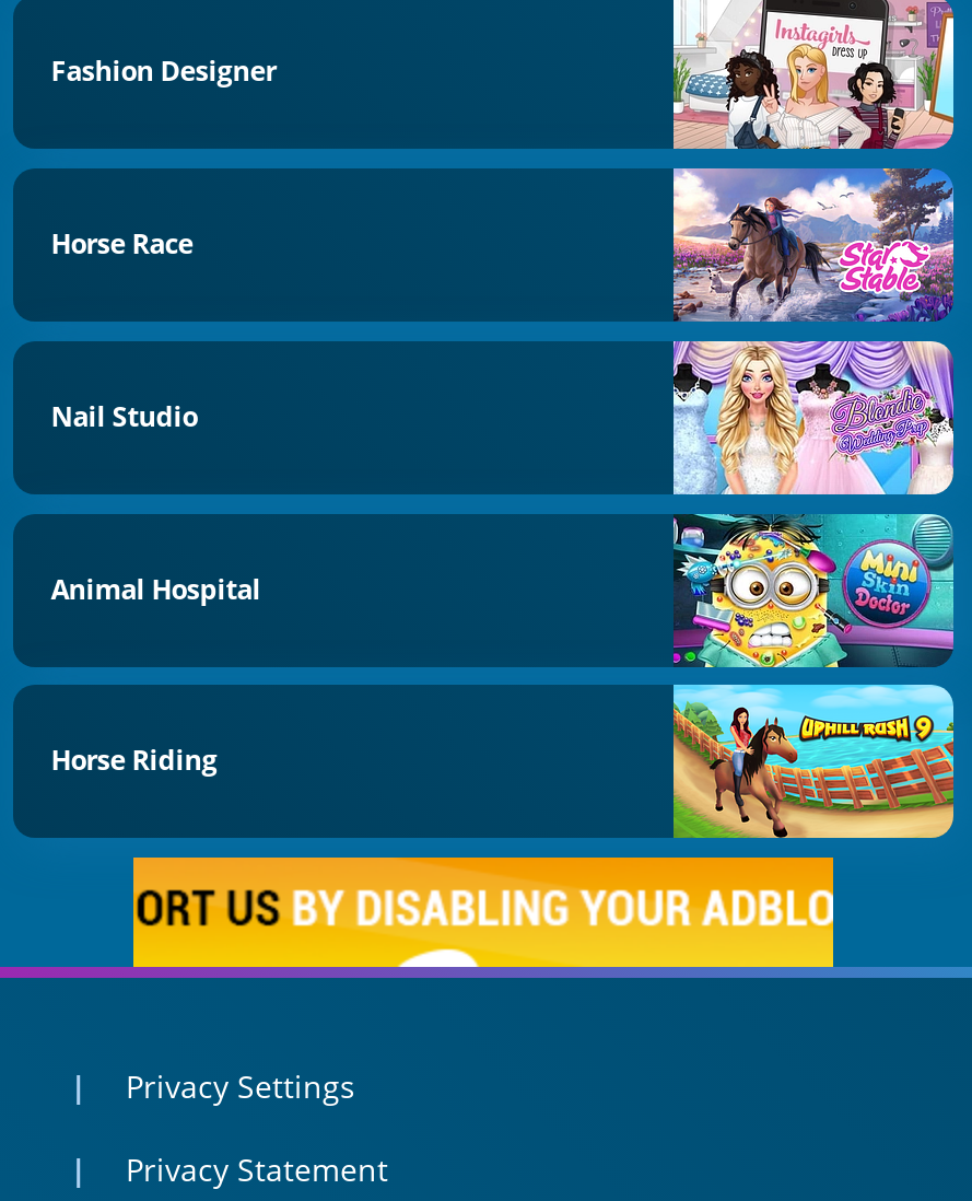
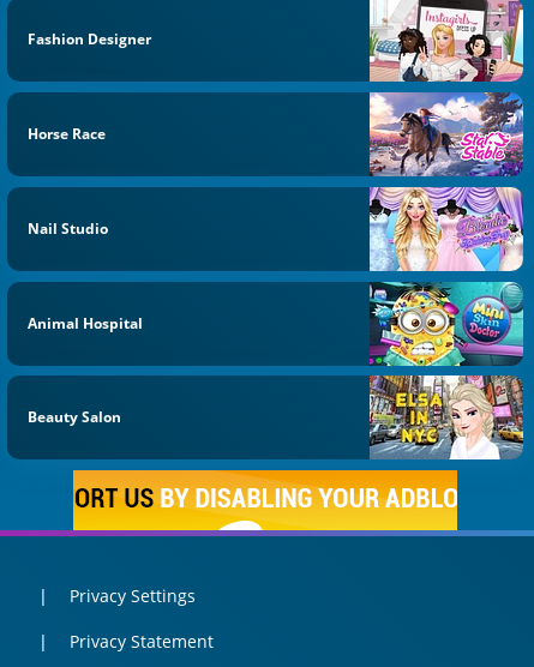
- [image]
+ [image]

- Horse Riding
+ Beauty Salon
